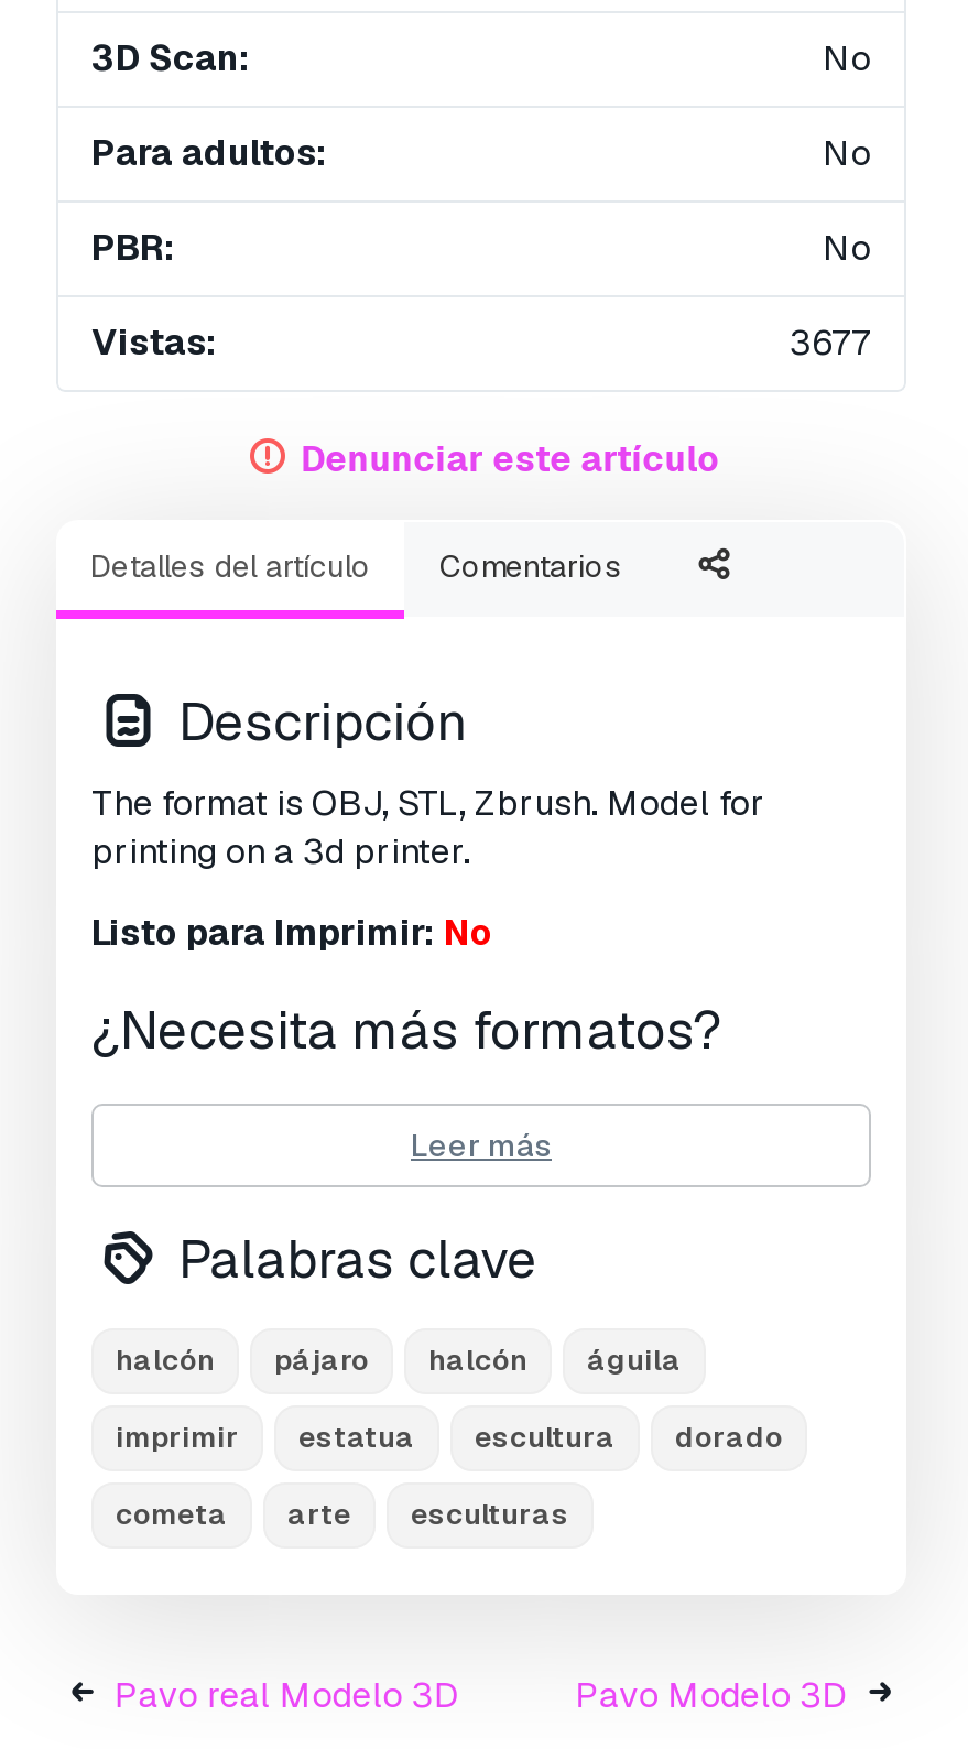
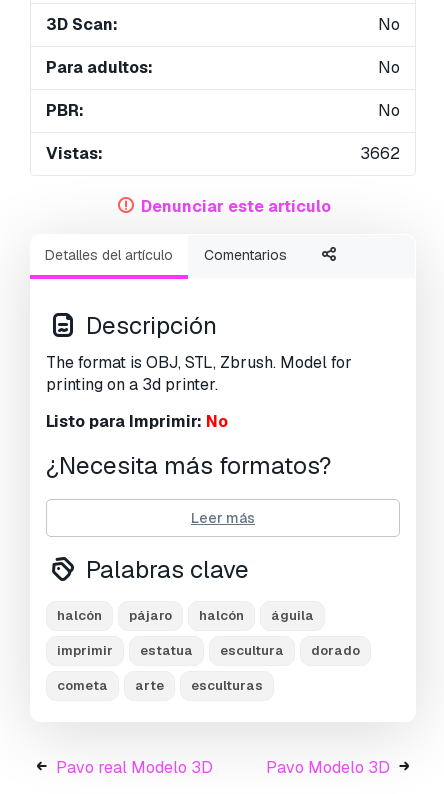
- 3677
+ 3662
